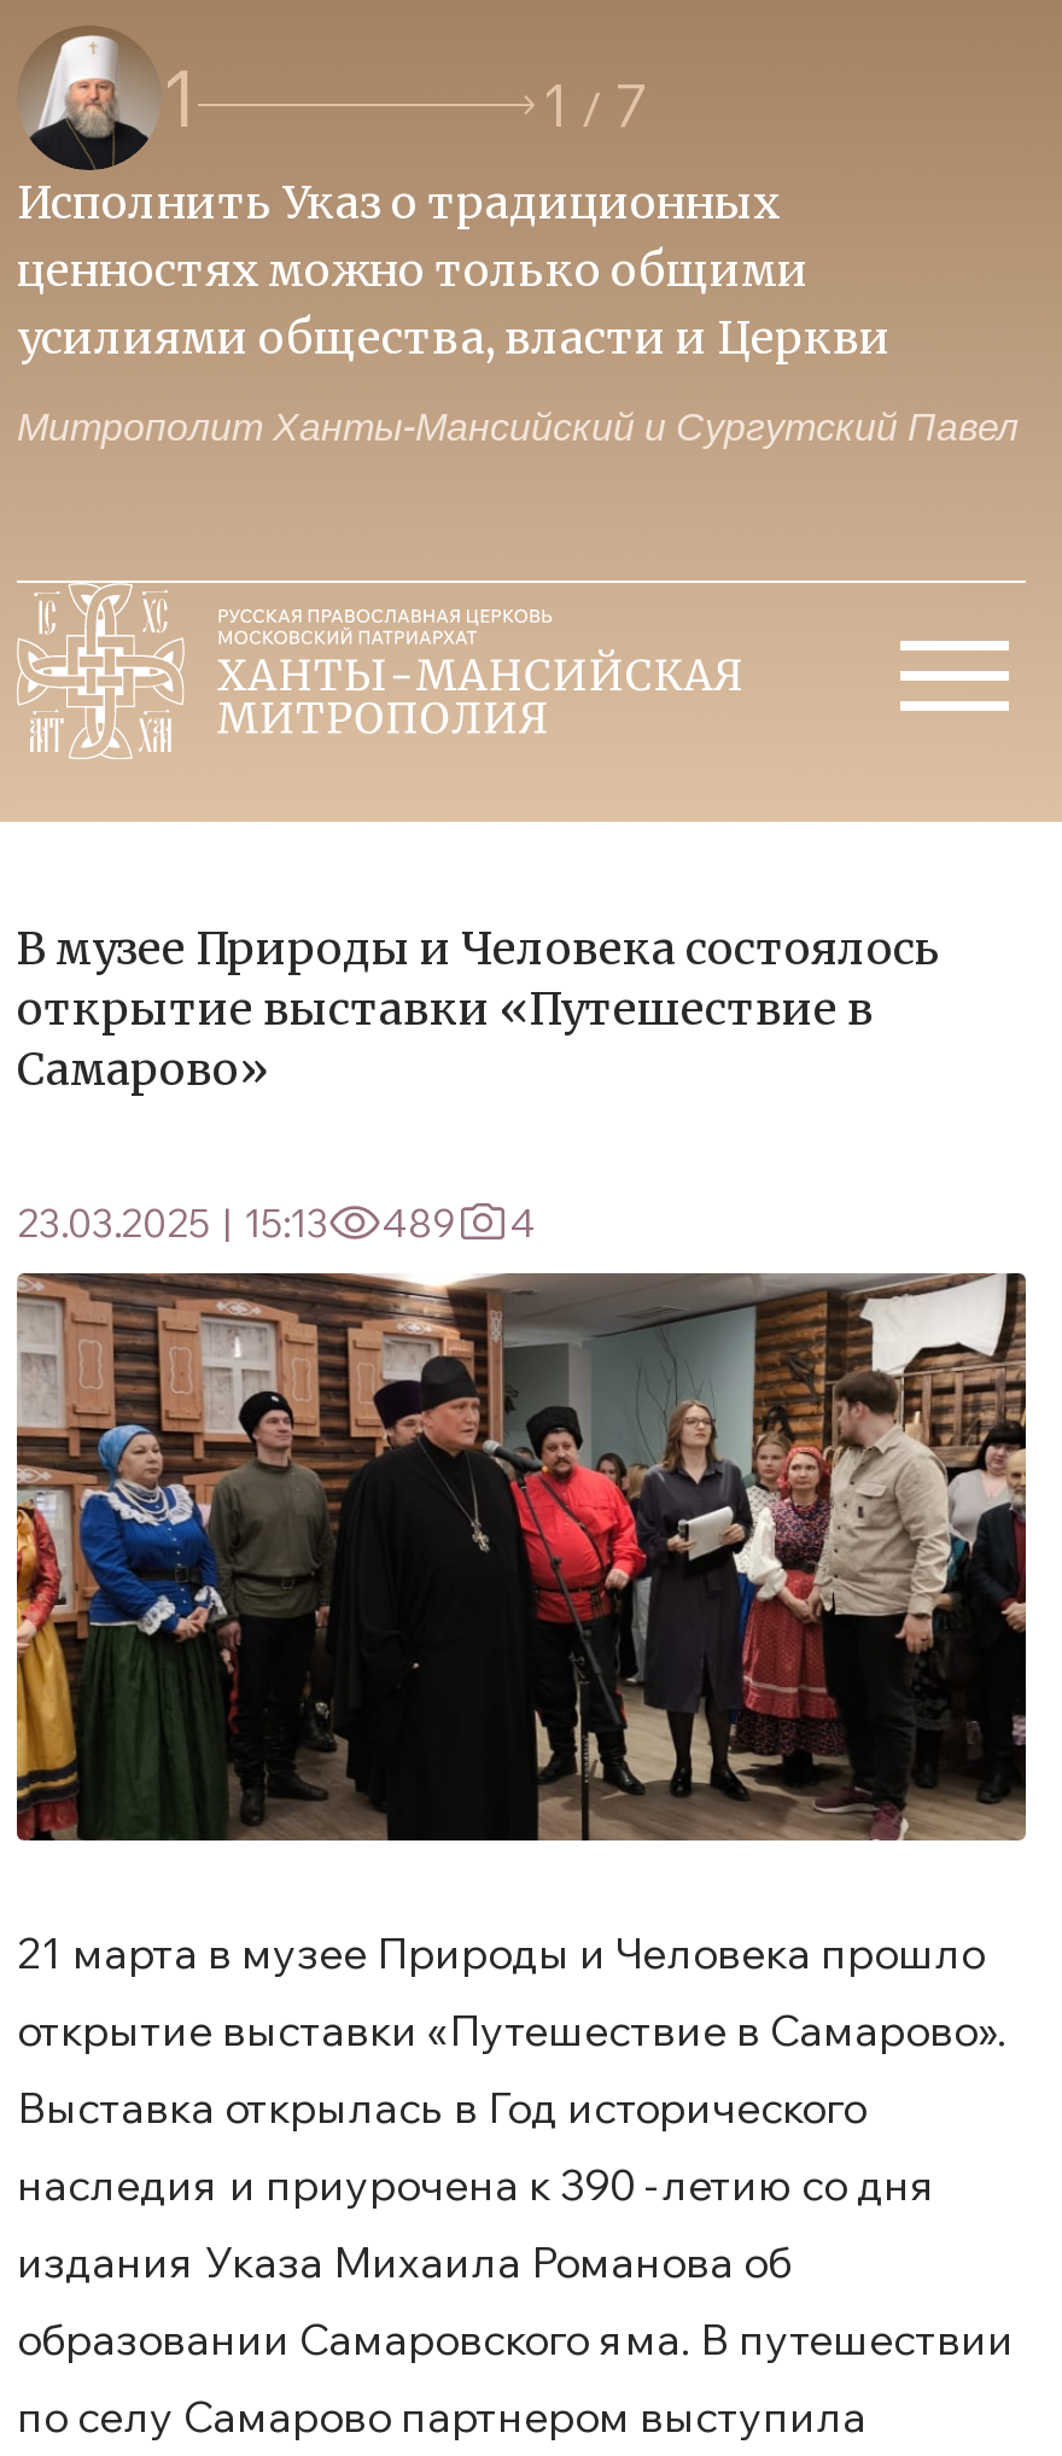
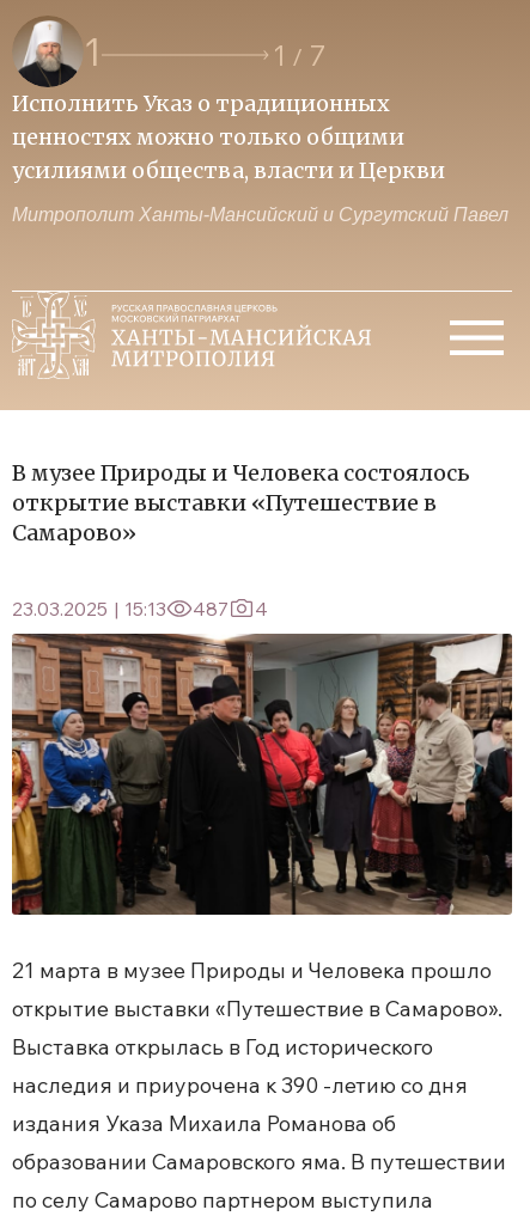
- 489
+ 487
